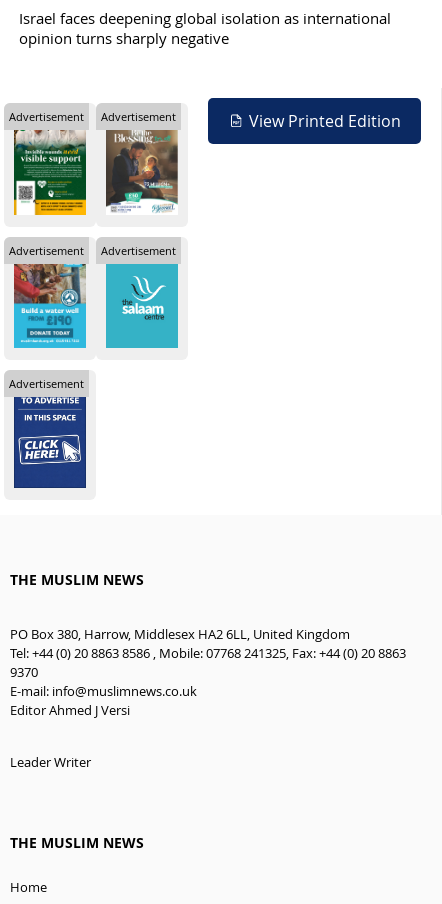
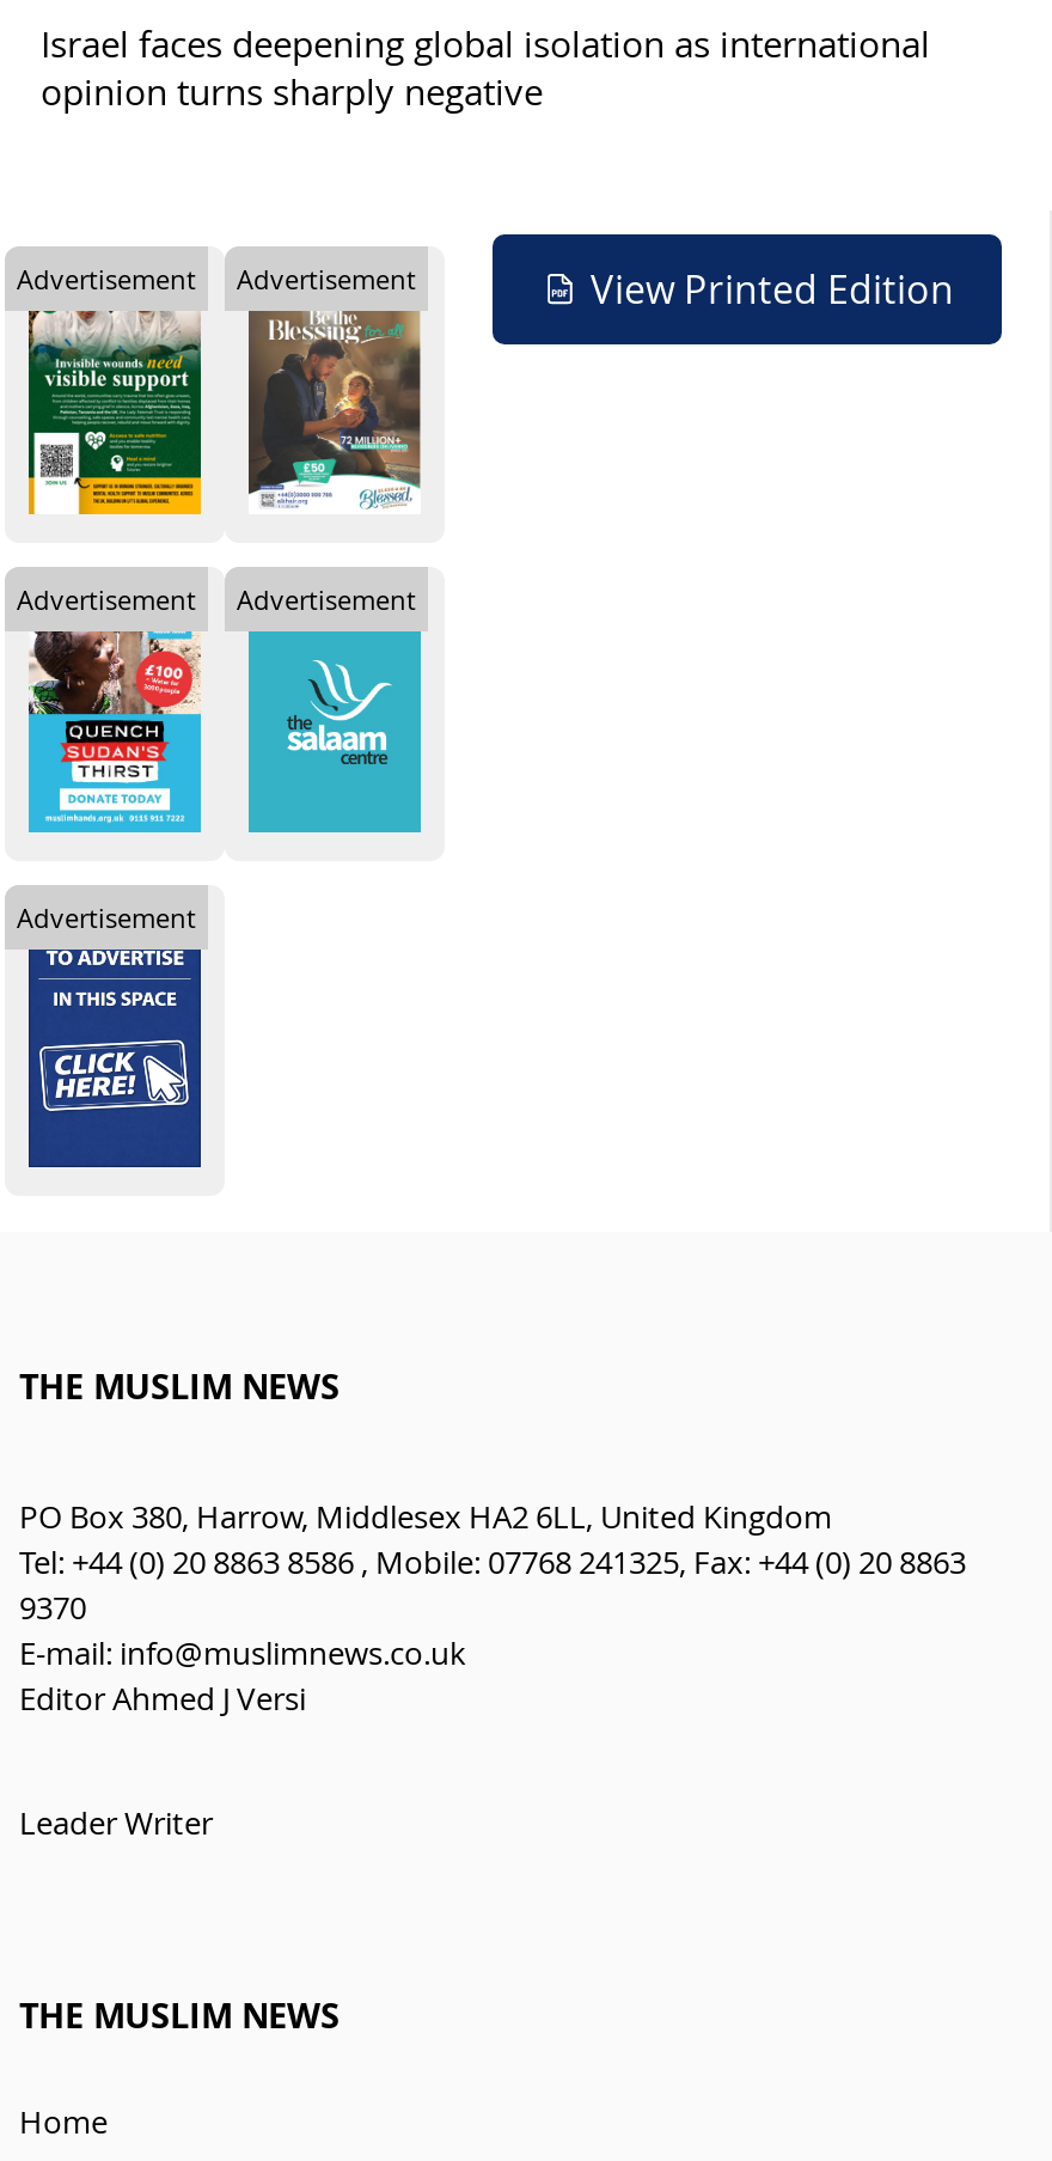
- [image]
+ [image]
